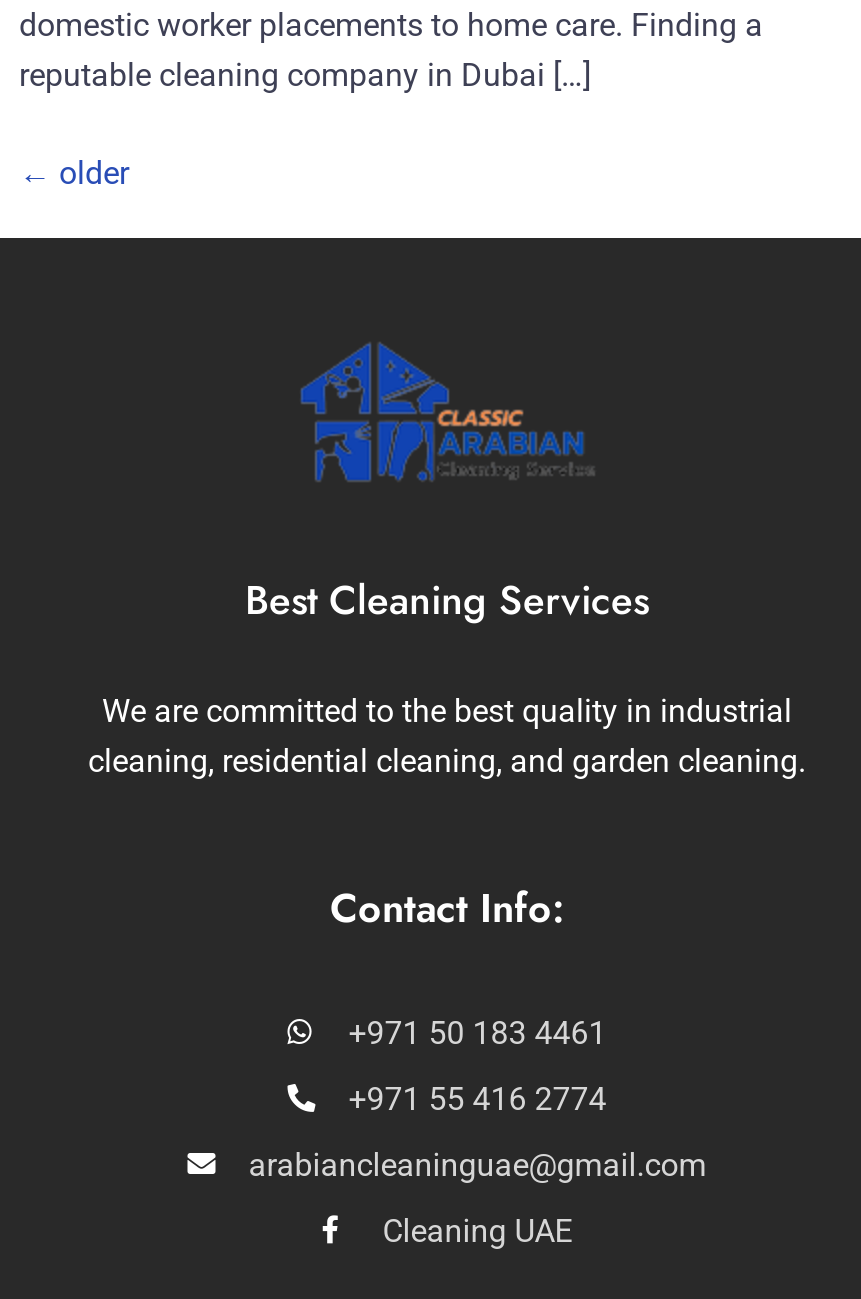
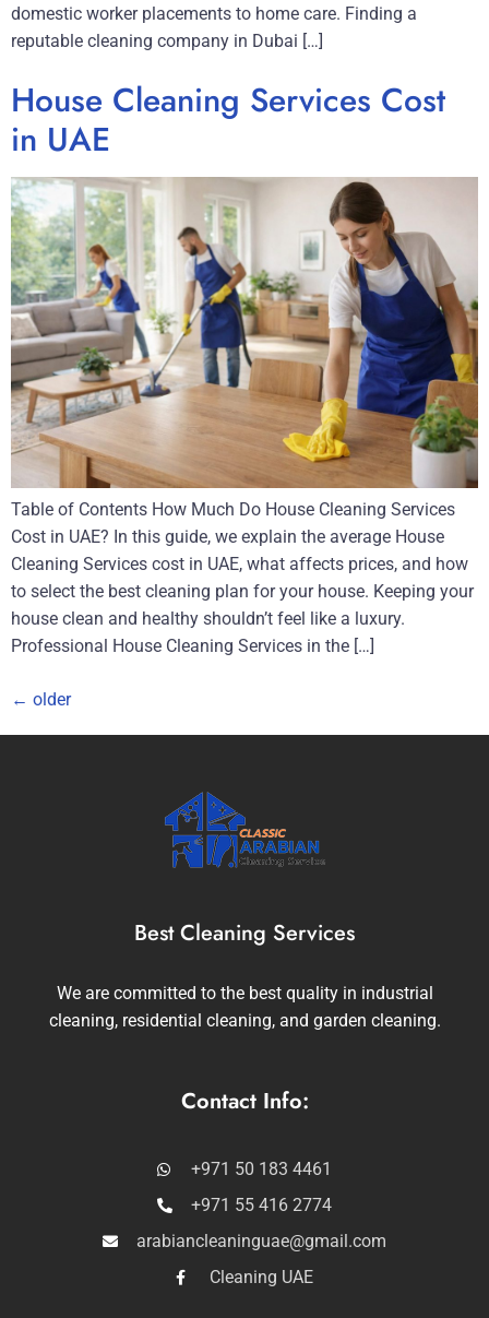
+ [image]
+ Table of Contents How Much Do House Cleaning Services
+ Cost in UAE? In this guide, we explain the average House
+ Cleaning Services cost in UAE, what affects prices, and how
+ to select the best cleaning plan for your house. Keeping your
+ house clean and healthy shouldn’t feel like a luxury.
+ Professional House Cleaning Services in the […]

+ House Cleaning Services Cost
+ in UAE
